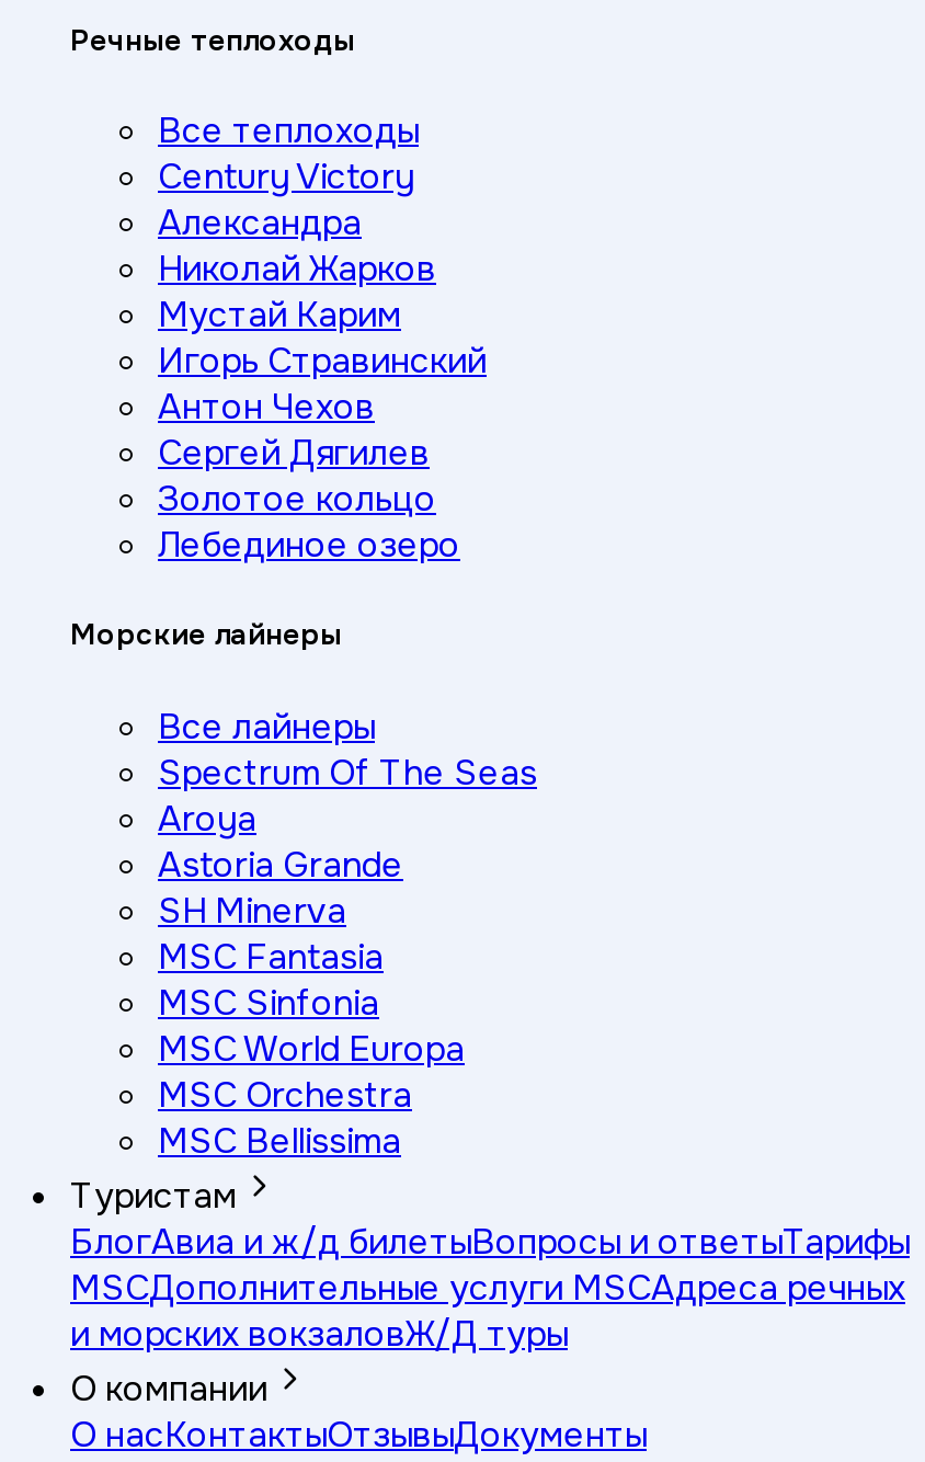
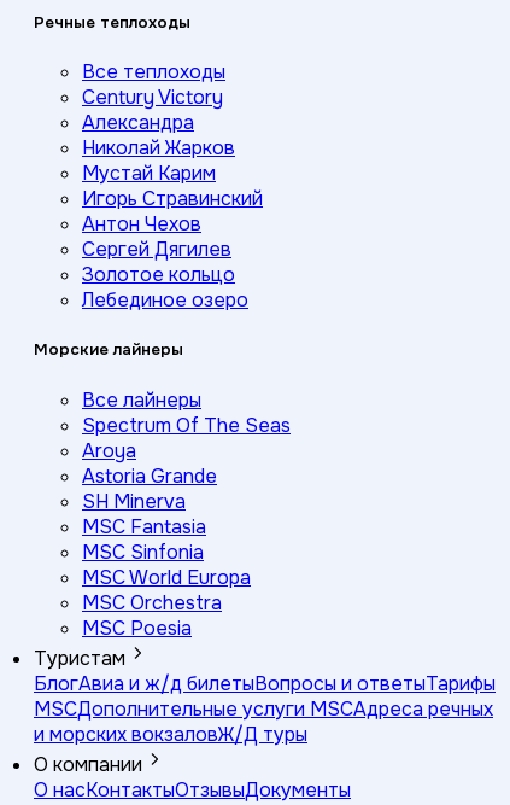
- MSC Bellissima
+ MSC Poesia
